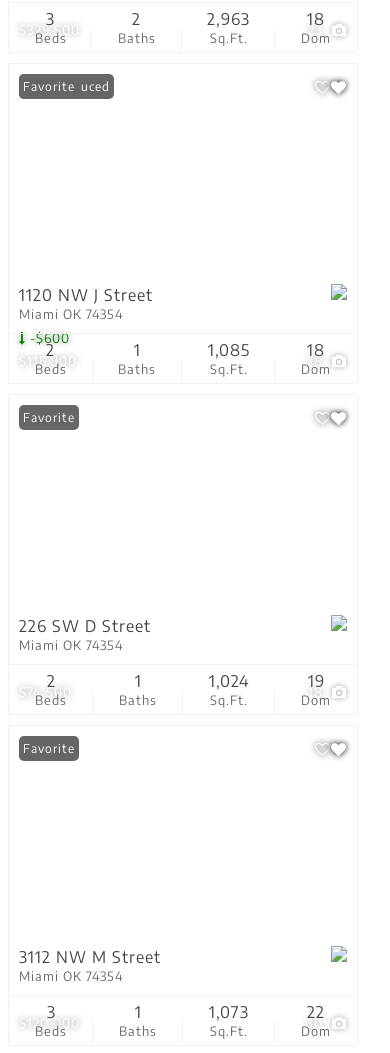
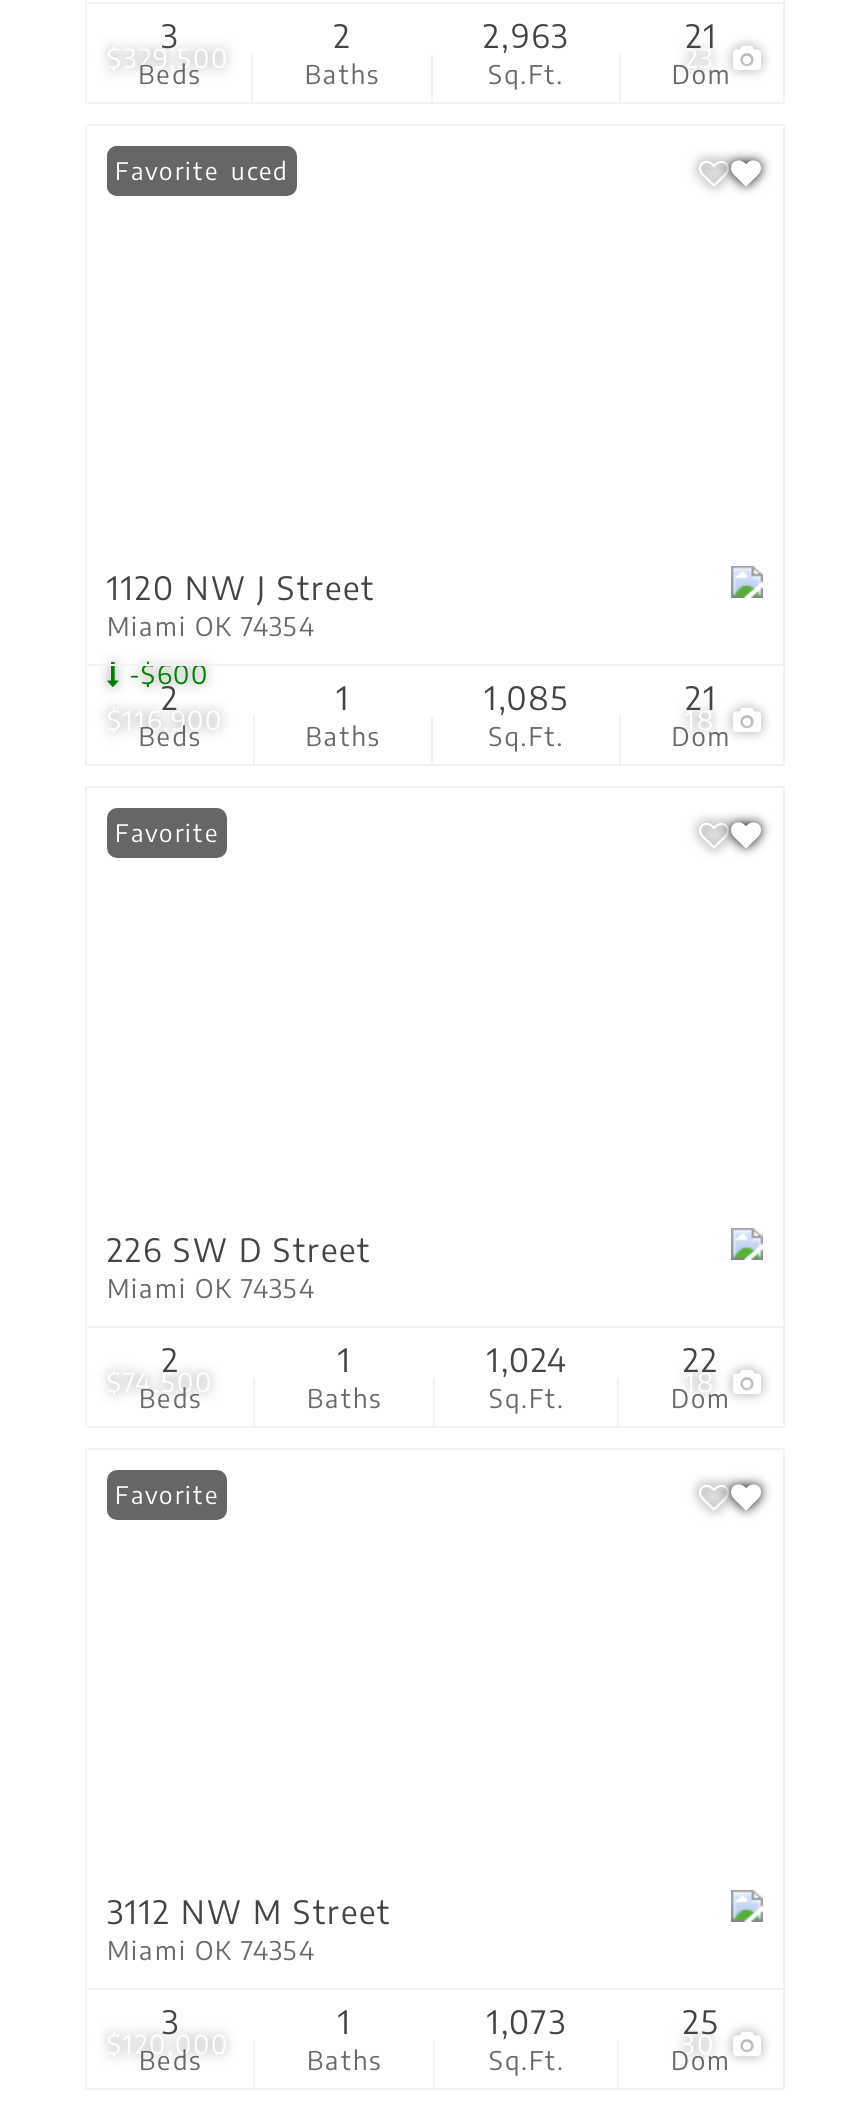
- 18
+ 21

- 18
+ 21

- 19
+ 22

- 22
+ 25
